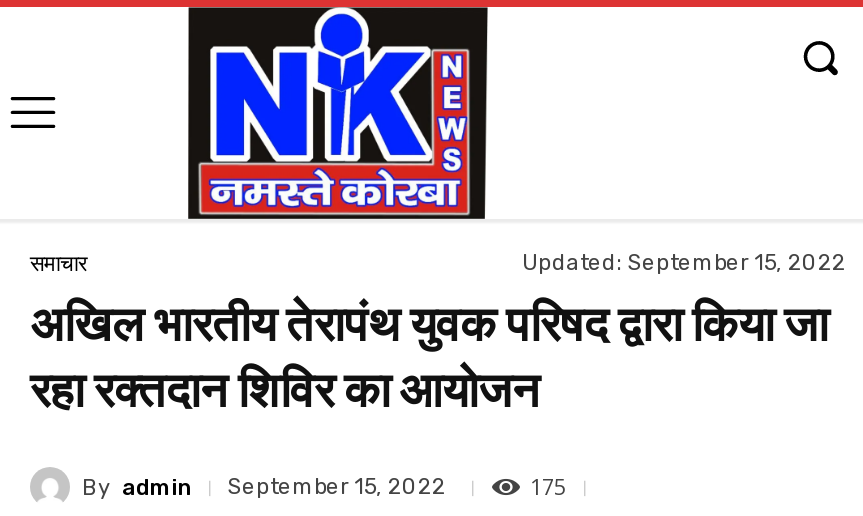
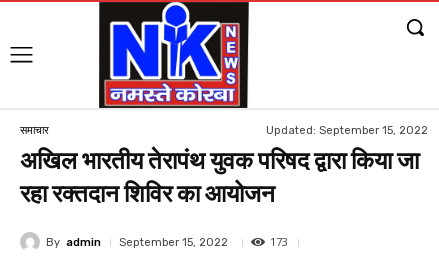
- 175
+ 173
